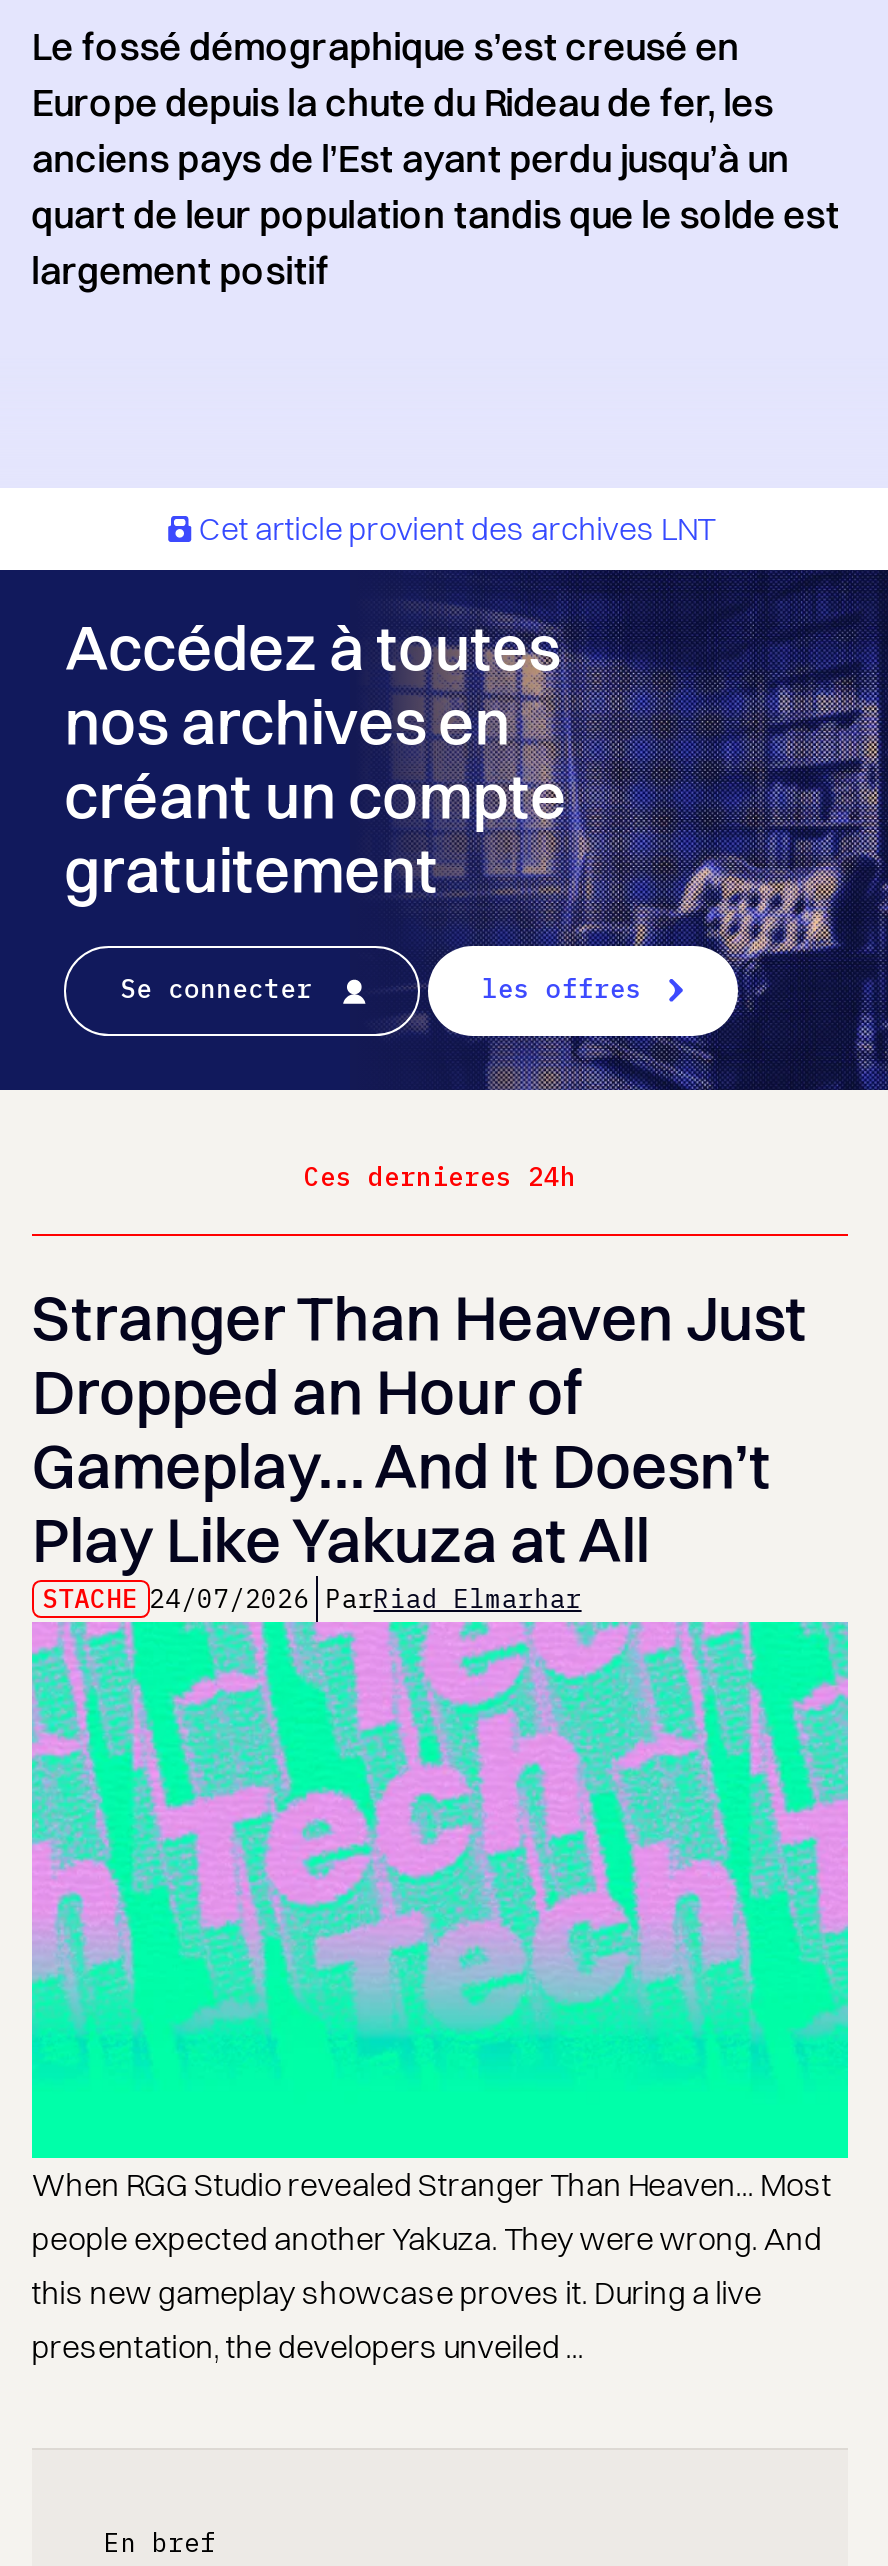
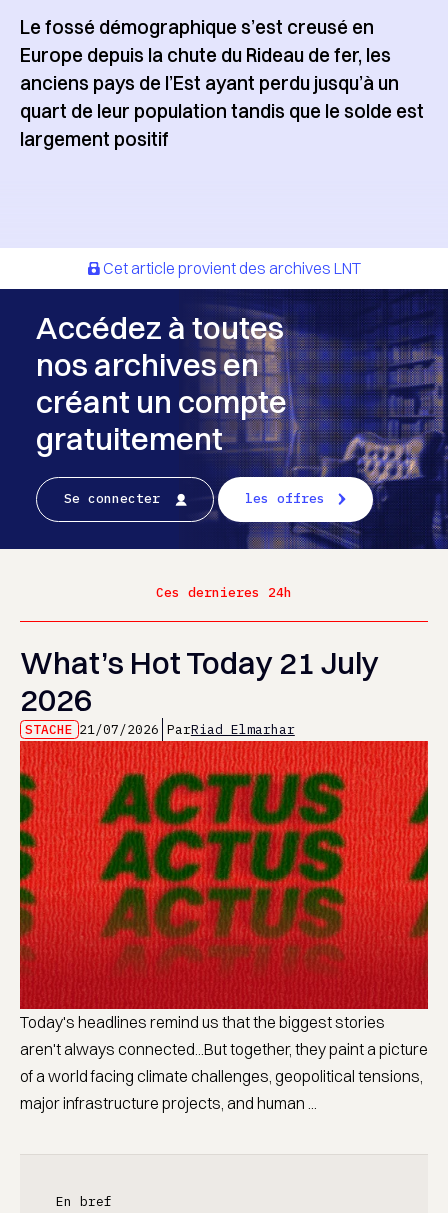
- Stranger Than Heaven Just
- Dropped an Hour of
- Gameplay… And It Doesn’t
- Play Like Yakuza at All
- STACHE 24/07/2026 ParRiad Elmarhar
+ What’s Hot Today 21 July
+ 2026
+ STACHE 21/07/2026 ParRiad Elmarhar

- [image]
+ [image]

- When RGG Studio revealed Stranger Than Heaven... Most
- people expected another Yakuza. They were wrong. And
- this new gameplay showcase proves it. During a live
- presentation, the developers unveiled ...
+ Today's headlines remind us that the biggest stories
+ aren't always connected...But together, they paint a picture
+ of a world facing climate challenges, geopolitical tensions,
+ major infrastructure projects, and human ...
